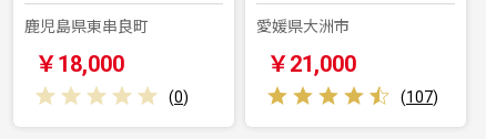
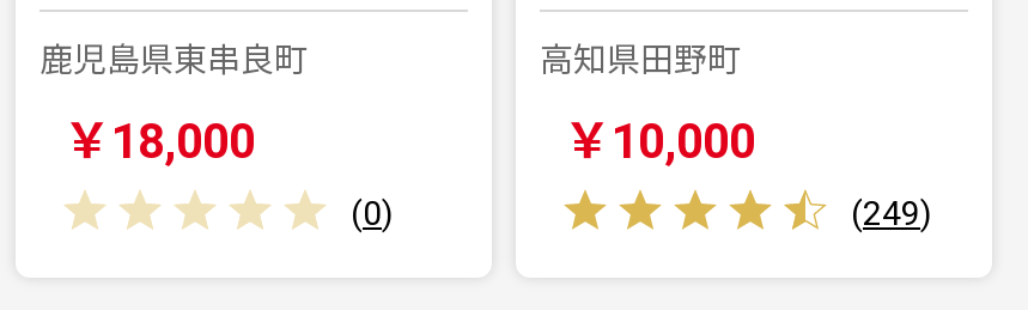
- 愛媛県大洲市
+ 高知県田野町

- ￥21,000
- (107)
+ ￥10,000
+ (249)
